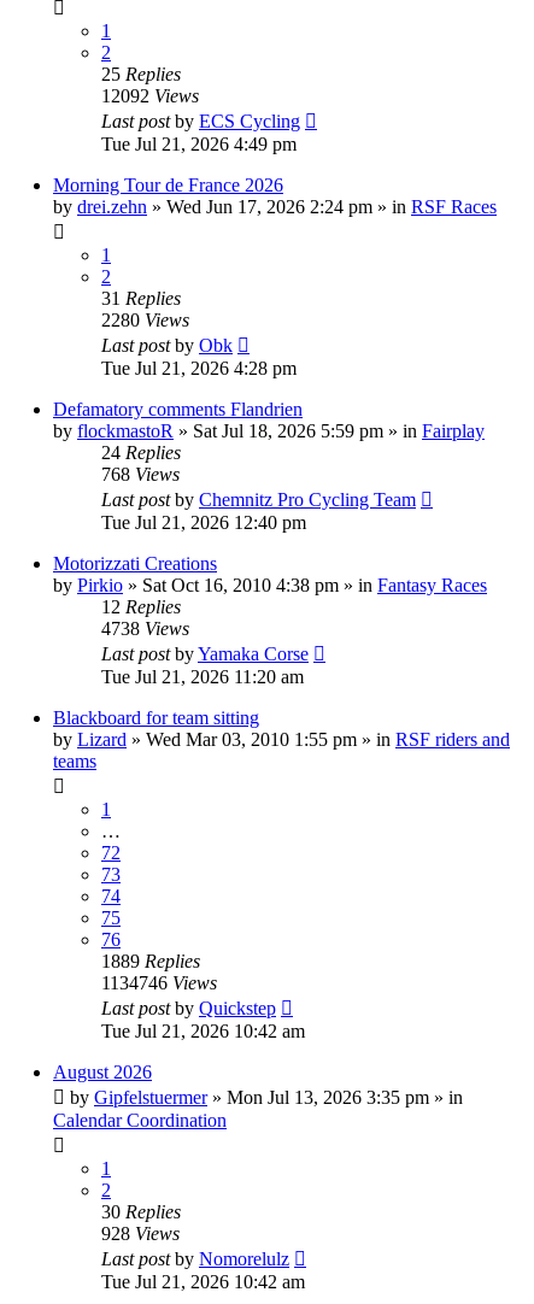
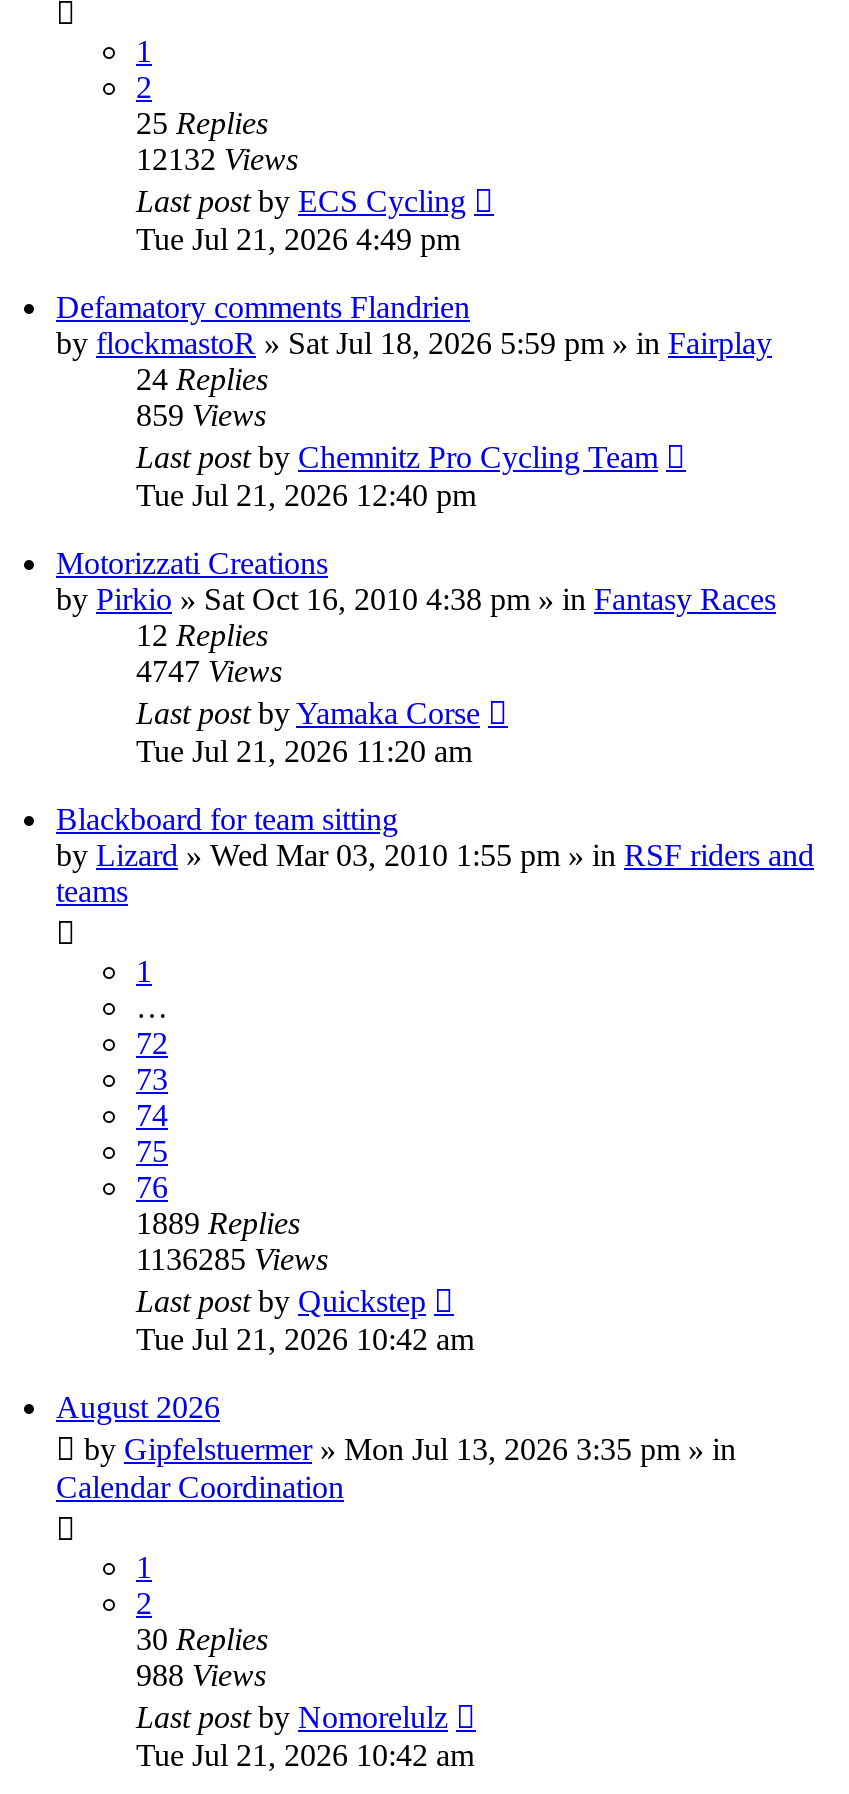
- 12092 Views
+ 12132 Views

- Morning Tour de France 2026
- by drei.zehn» Wed Jun 17, 2026 2:24 pm » in RSF Races
- 1
- 2
- 31 Replies
- 2280 Views
- Last post by Obk
- Tue Jul 21, 2026 4:28 pm

- 768 Views
+ 859 Views

- 4738 Views
+ 4747 Views

- 1134746 Views
+ 1136285 Views

- 928 Views
+ 988 Views
